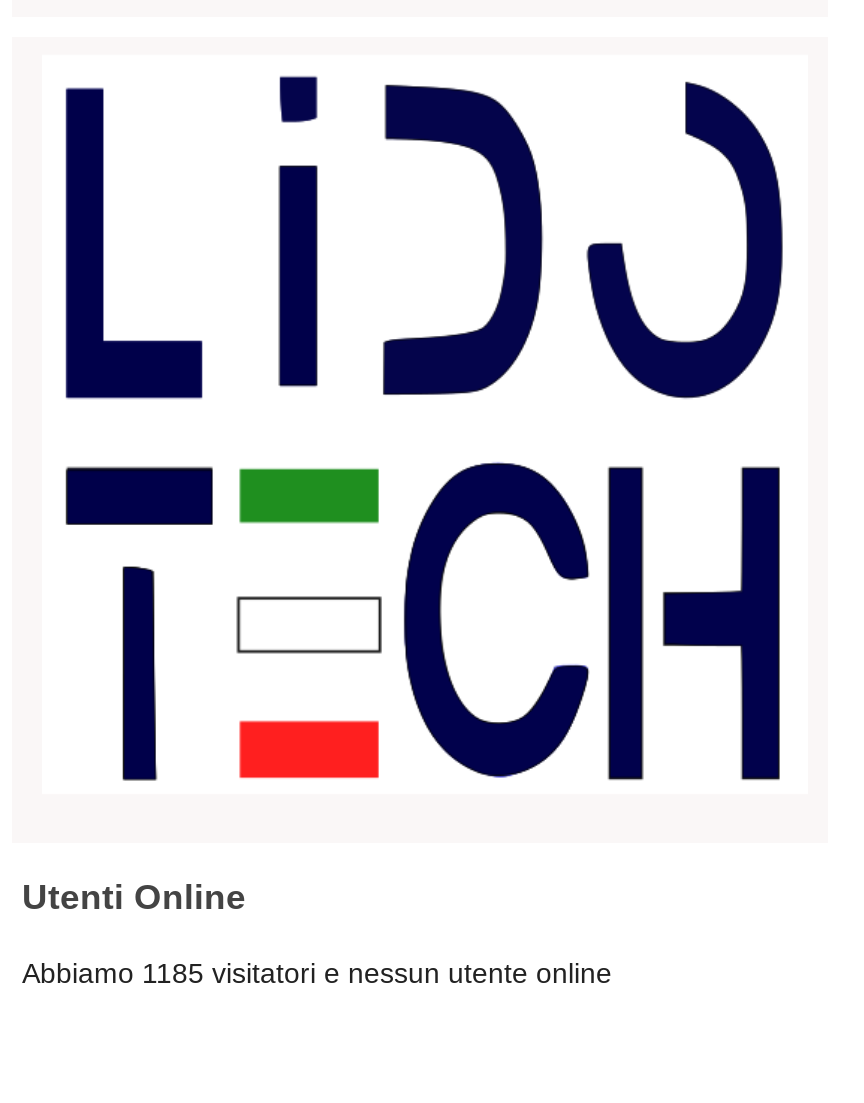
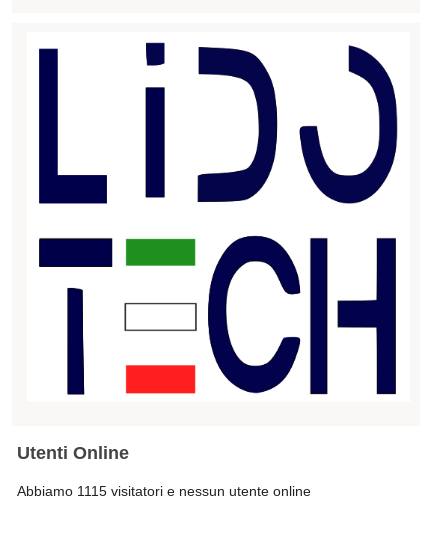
- Abbiamo 1185 visitatori e nessun utente online
+ Abbiamo 1115 visitatori e nessun utente online
